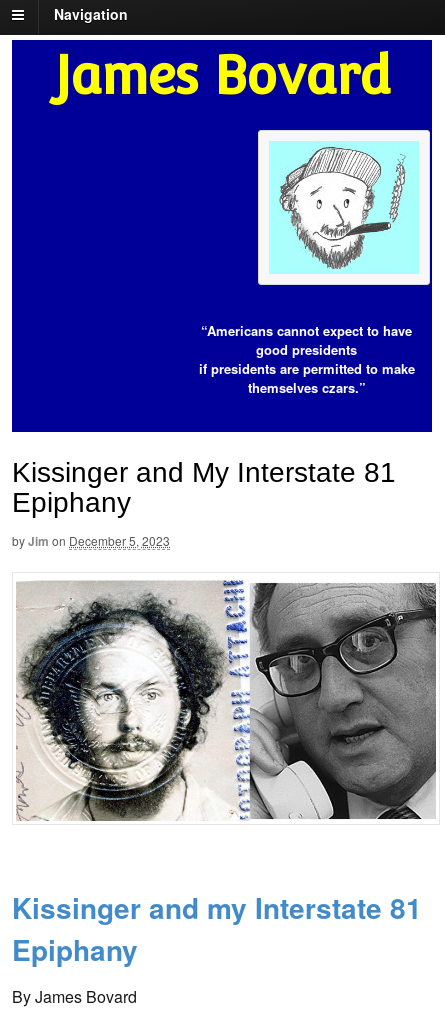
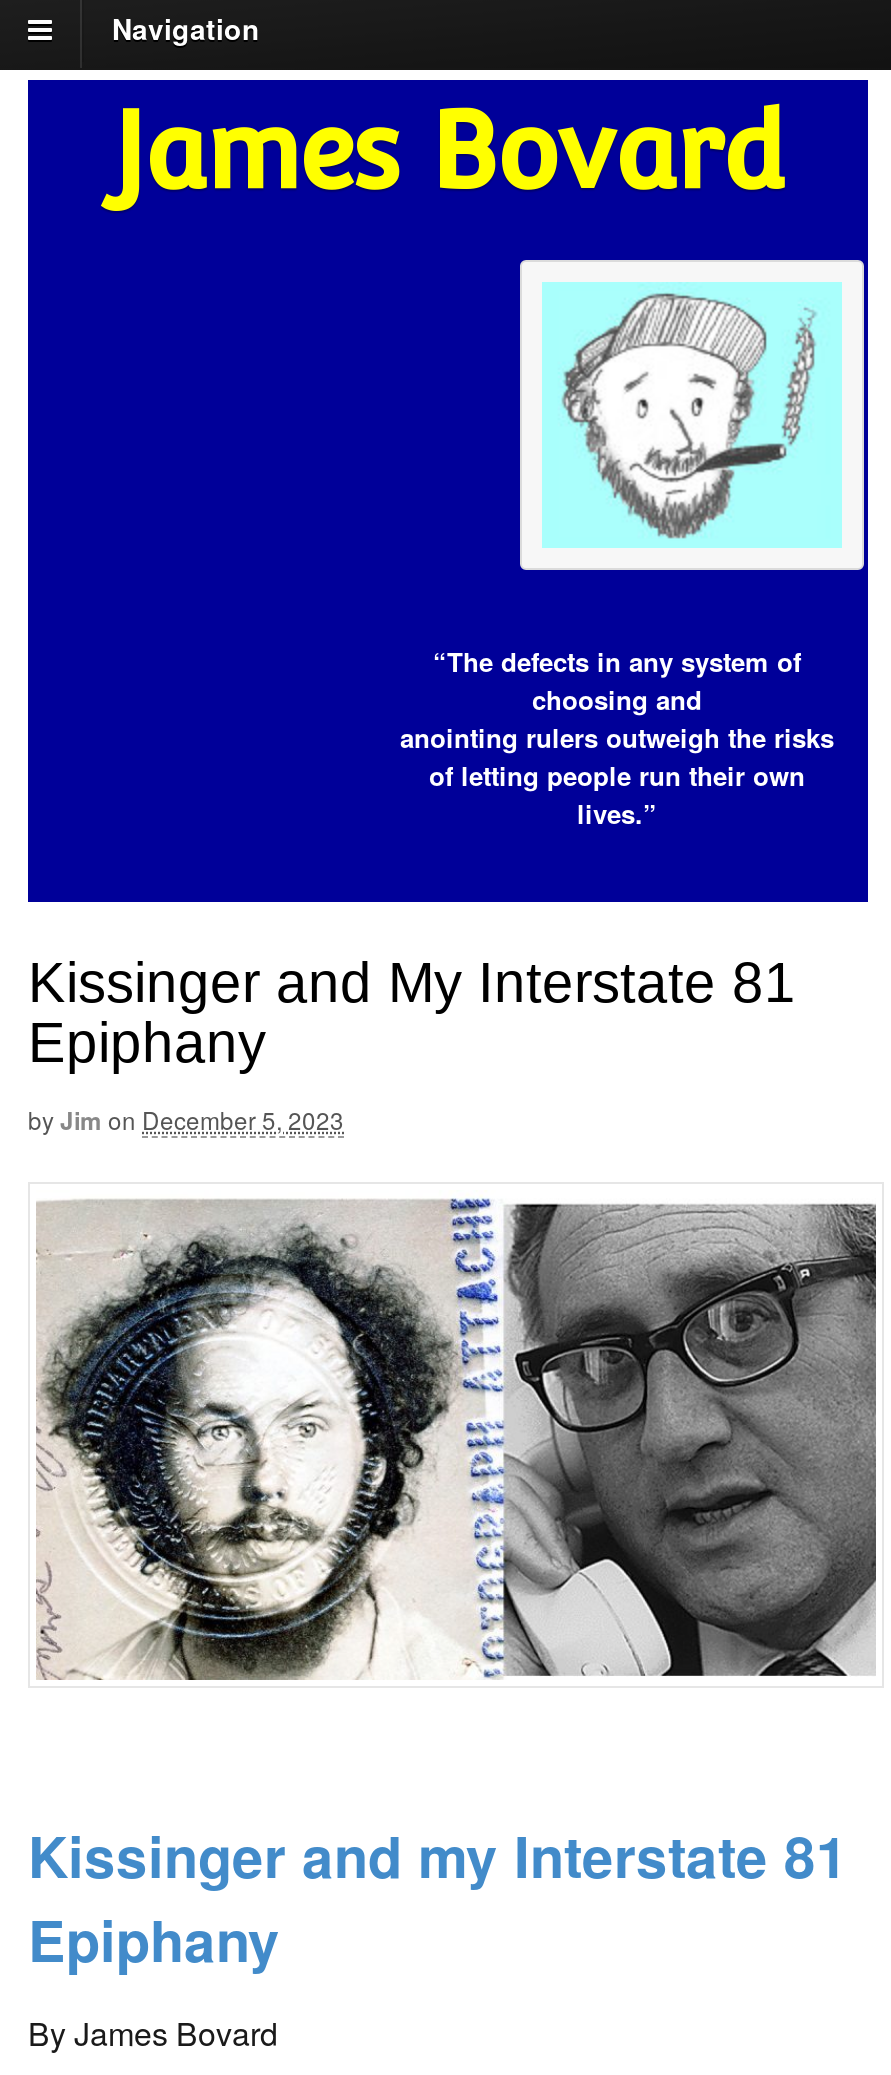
- “Americans cannot expect to have
- good presidents
- if presidents are permitted to make
- themselves czars.”
+ “The defects in any system of
+ choosing and
+ anointing rulers outweigh the risks
+ of letting people run their own
+ lives.”
